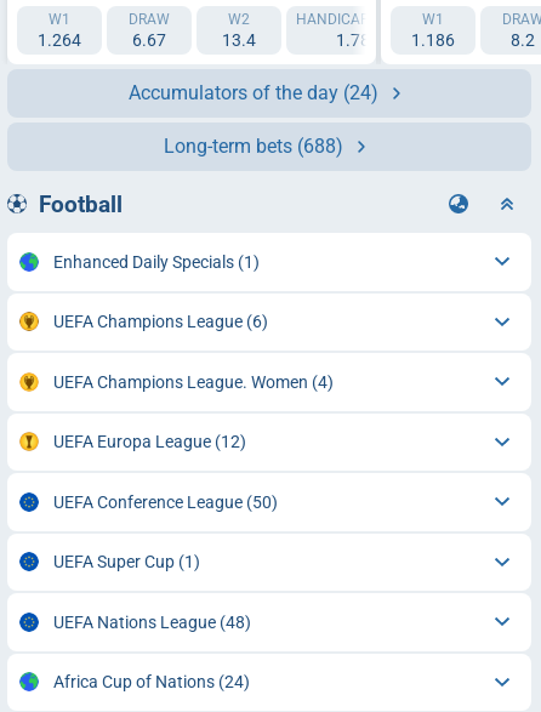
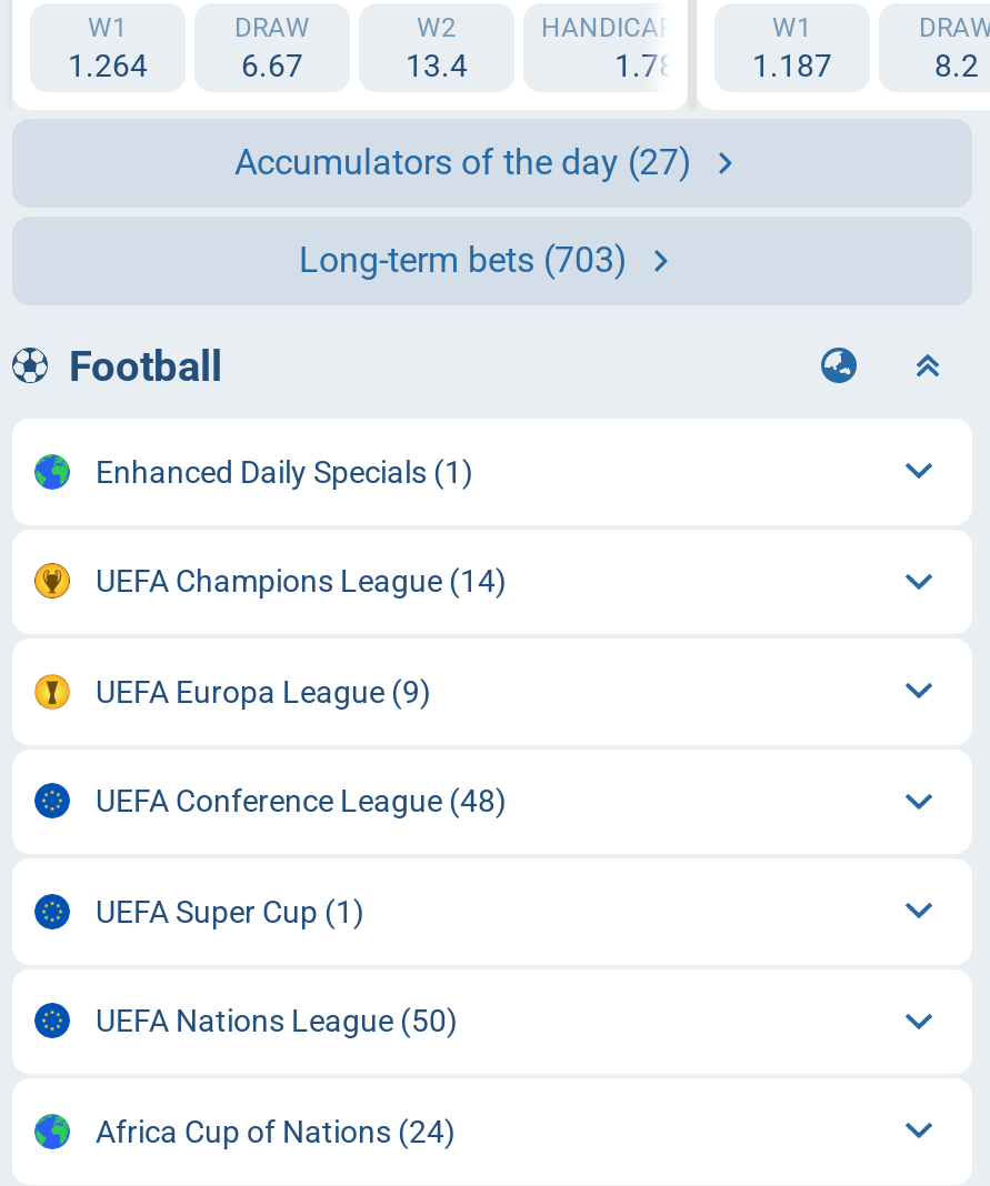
- 1.186
+ 1.187

- Accumulators of the day (24)
+ Accumulators of the day (27)

- Long-term bets (688)
+ Long-term bets (703)

- UEFA Champions League (6)
- UEFA Champions League. Women (4)
- UEFA Europa League (12)
- UEFA Conference League (50)
+ UEFA Champions League (14)
+ UEFA Europa League (9)
+ UEFA Conference League (48)

- UEFA Nations League (48)
+ UEFA Nations League (50)
